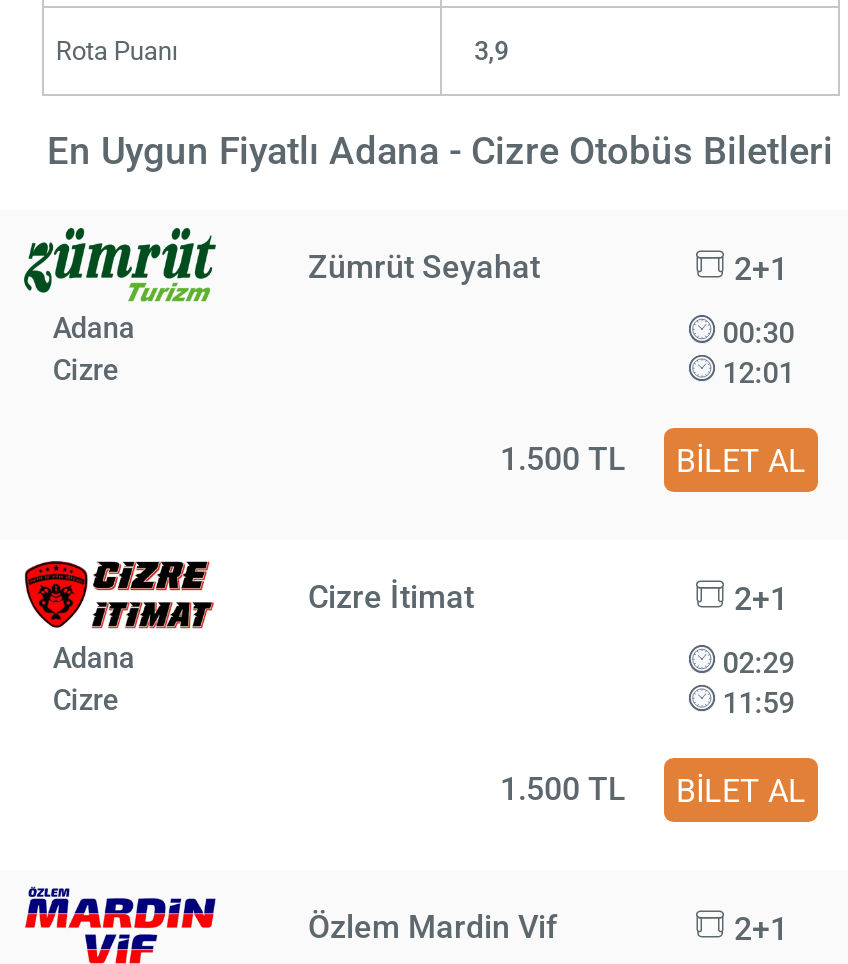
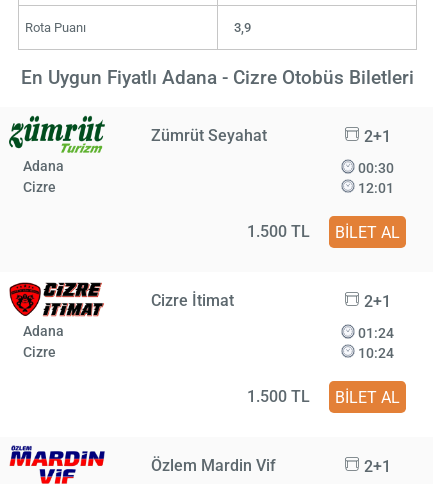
- 02:29
+ 01:24

- 11:59
+ 10:24
